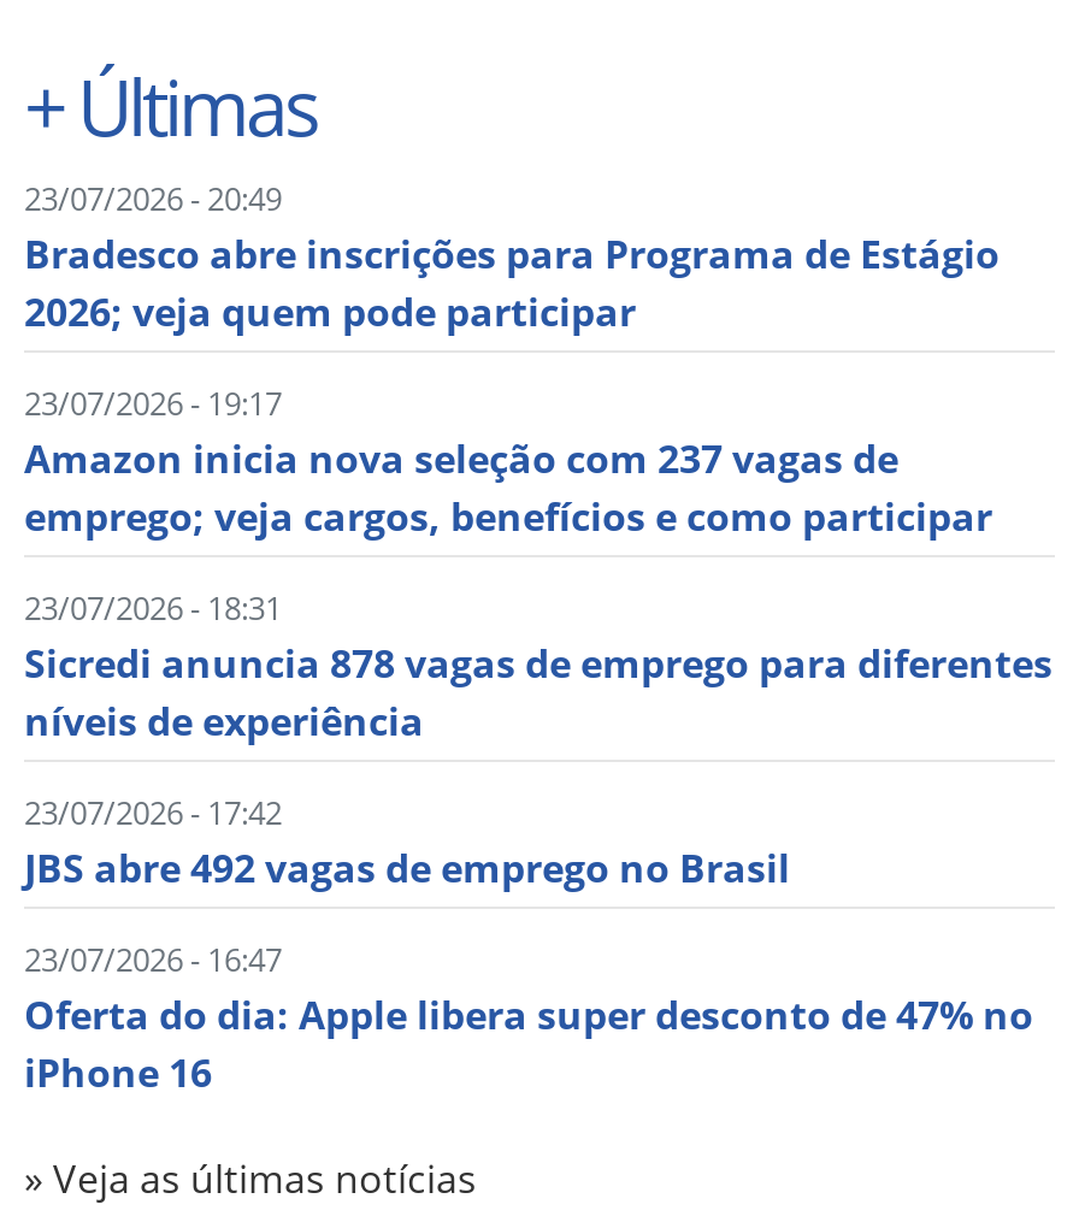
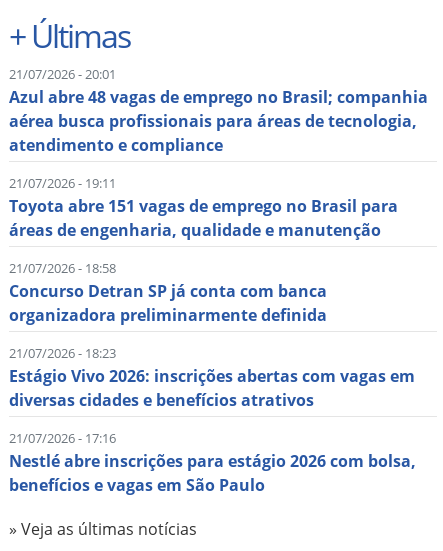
- 23/07/2026 - 20:49
- Bradesco abre inscrições para Programa de Estágio
- 2026; veja quem pode participar
+ 21/07/2026 - 20:01
+ Azul abre 48 vagas de emprego no Brasil; companhia
+ aérea busca profissionais para áreas de tecnologia,
+ atendimento e compliance

- 23/07/2026 - 19:17
- Amazon inicia nova seleção com 237 vagas de
- emprego; veja cargos, benefícios e como participar
+ 21/07/2026 - 19:11
+ Toyota abre 151 vagas de emprego no Brasil para
+ áreas de engenharia, qualidade e manutenção

- 23/07/2026 - 18:31
- Sicredi anuncia 878 vagas de emprego para diferentes
- níveis de experiência
+ 21/07/2026 - 18:58
+ Concurso Detran SP já conta com banca
+ organizadora preliminarmente definida

- 23/07/2026 - 17:42
- JBS abre 492 vagas de emprego no Brasil
+ 21/07/2026 - 18:23
+ Estágio Vivo 2026: inscrições abertas com vagas em
+ diversas cidades e benefícios atrativos

- 23/07/2026 - 16:47
- Oferta do dia: Apple libera super desconto de 47% no
- iPhone 16
+ 21/07/2026 - 17:16
+ Nestlé abre inscrições para estágio 2026 com bolsa,
+ benefícios e vagas em São Paulo
